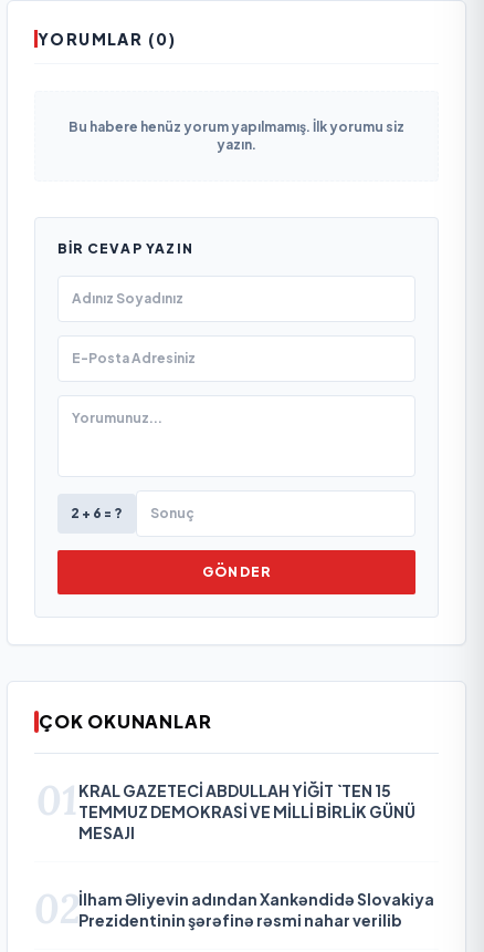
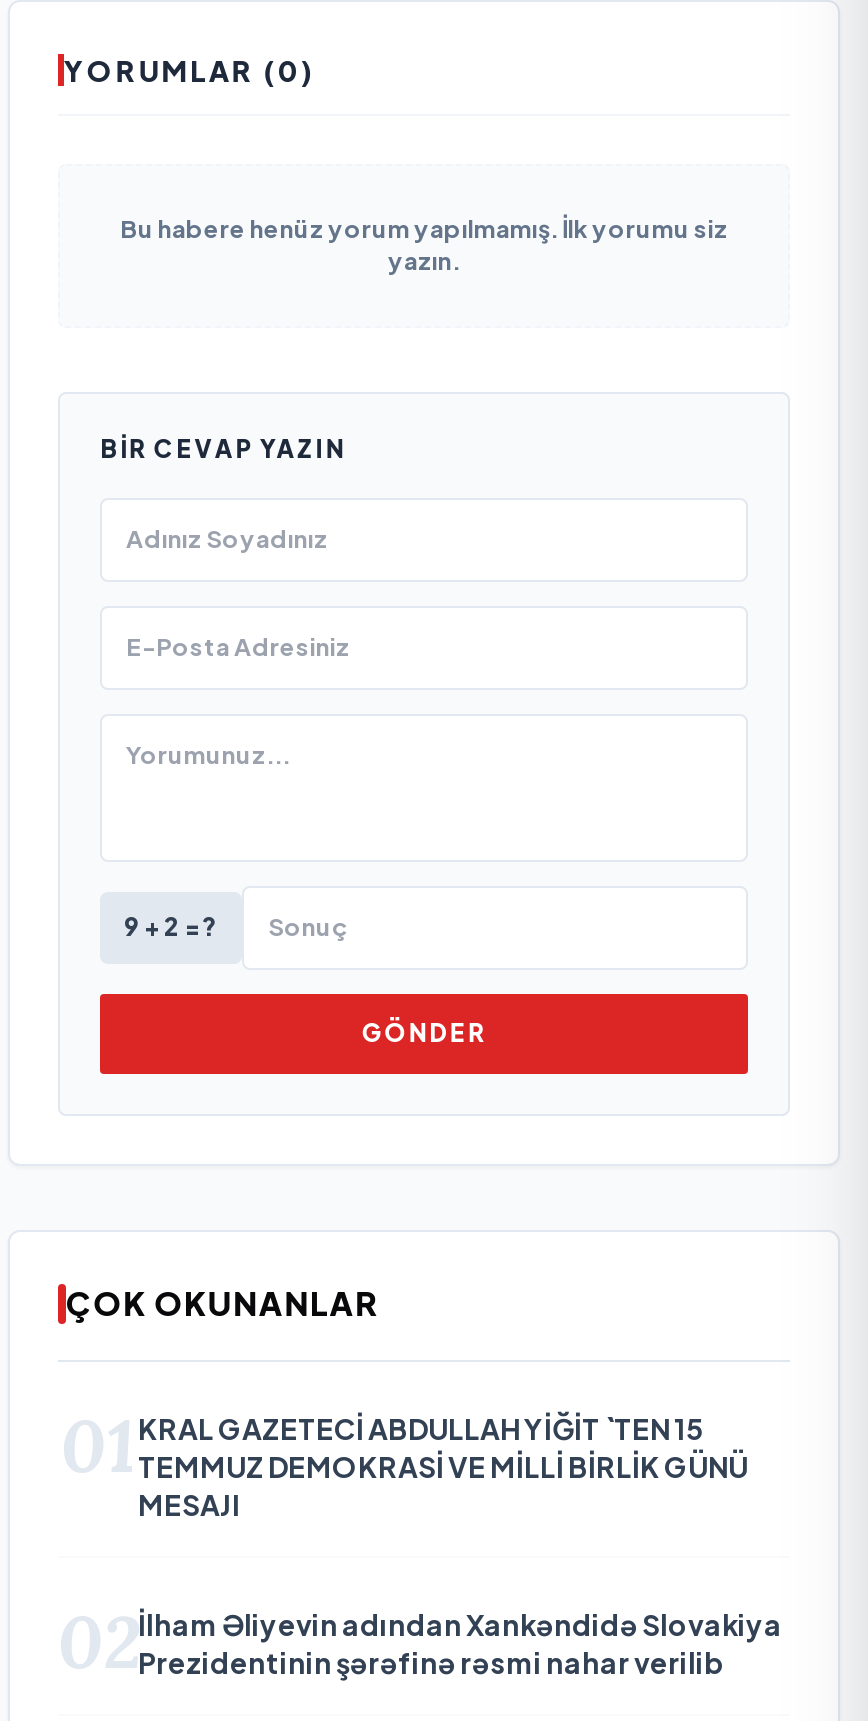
- 2 + 6 = ?
+ 9 + 2 = ?
